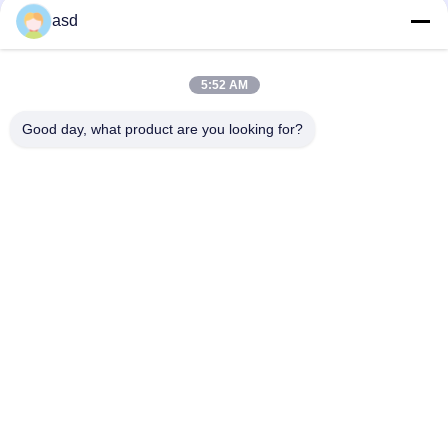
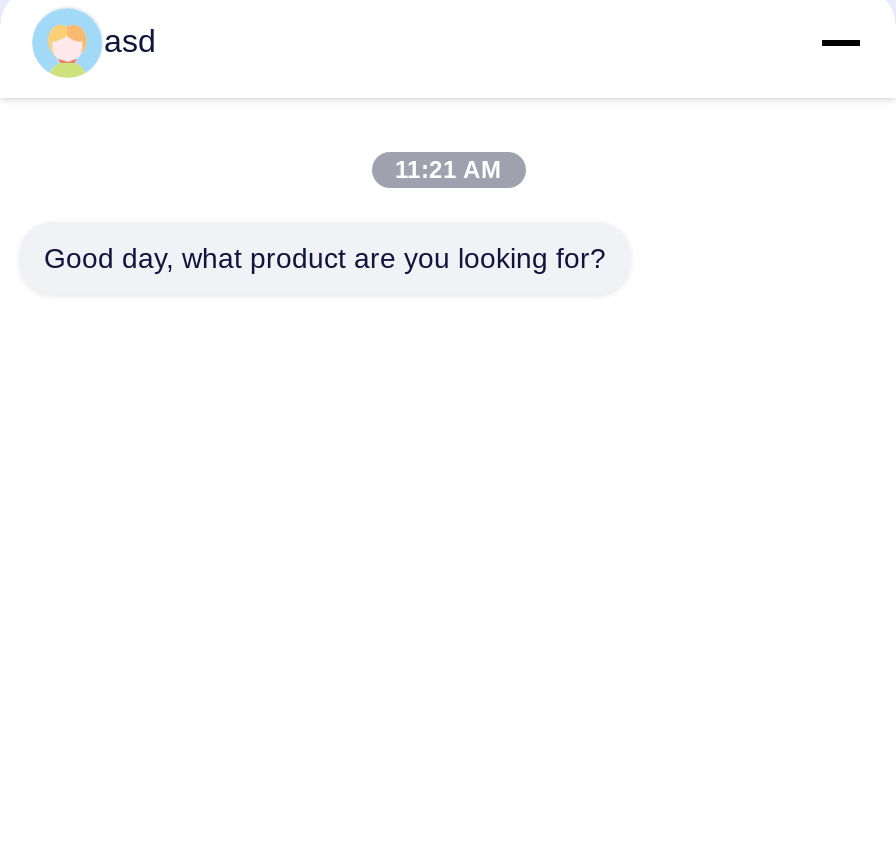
- 5:52 AM
+ 11:21 AM
